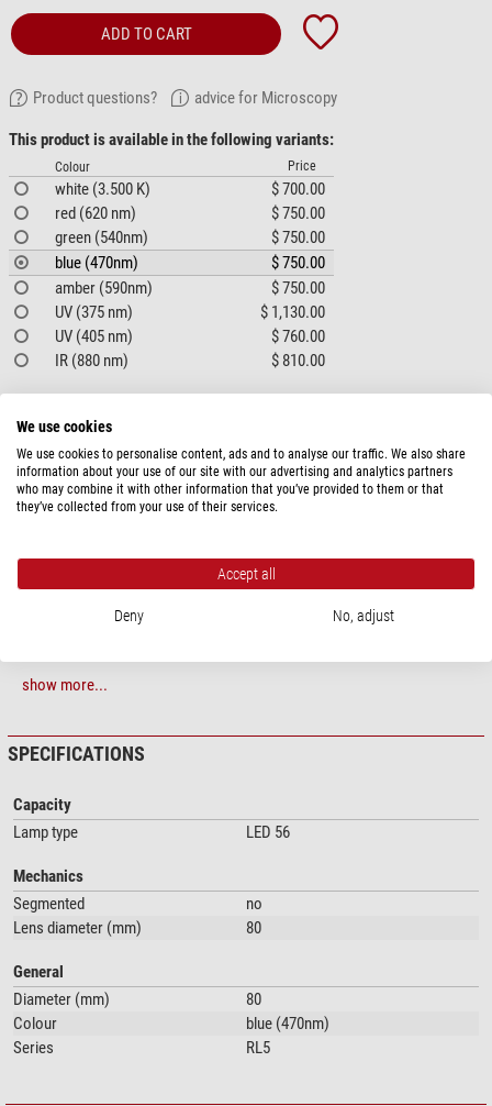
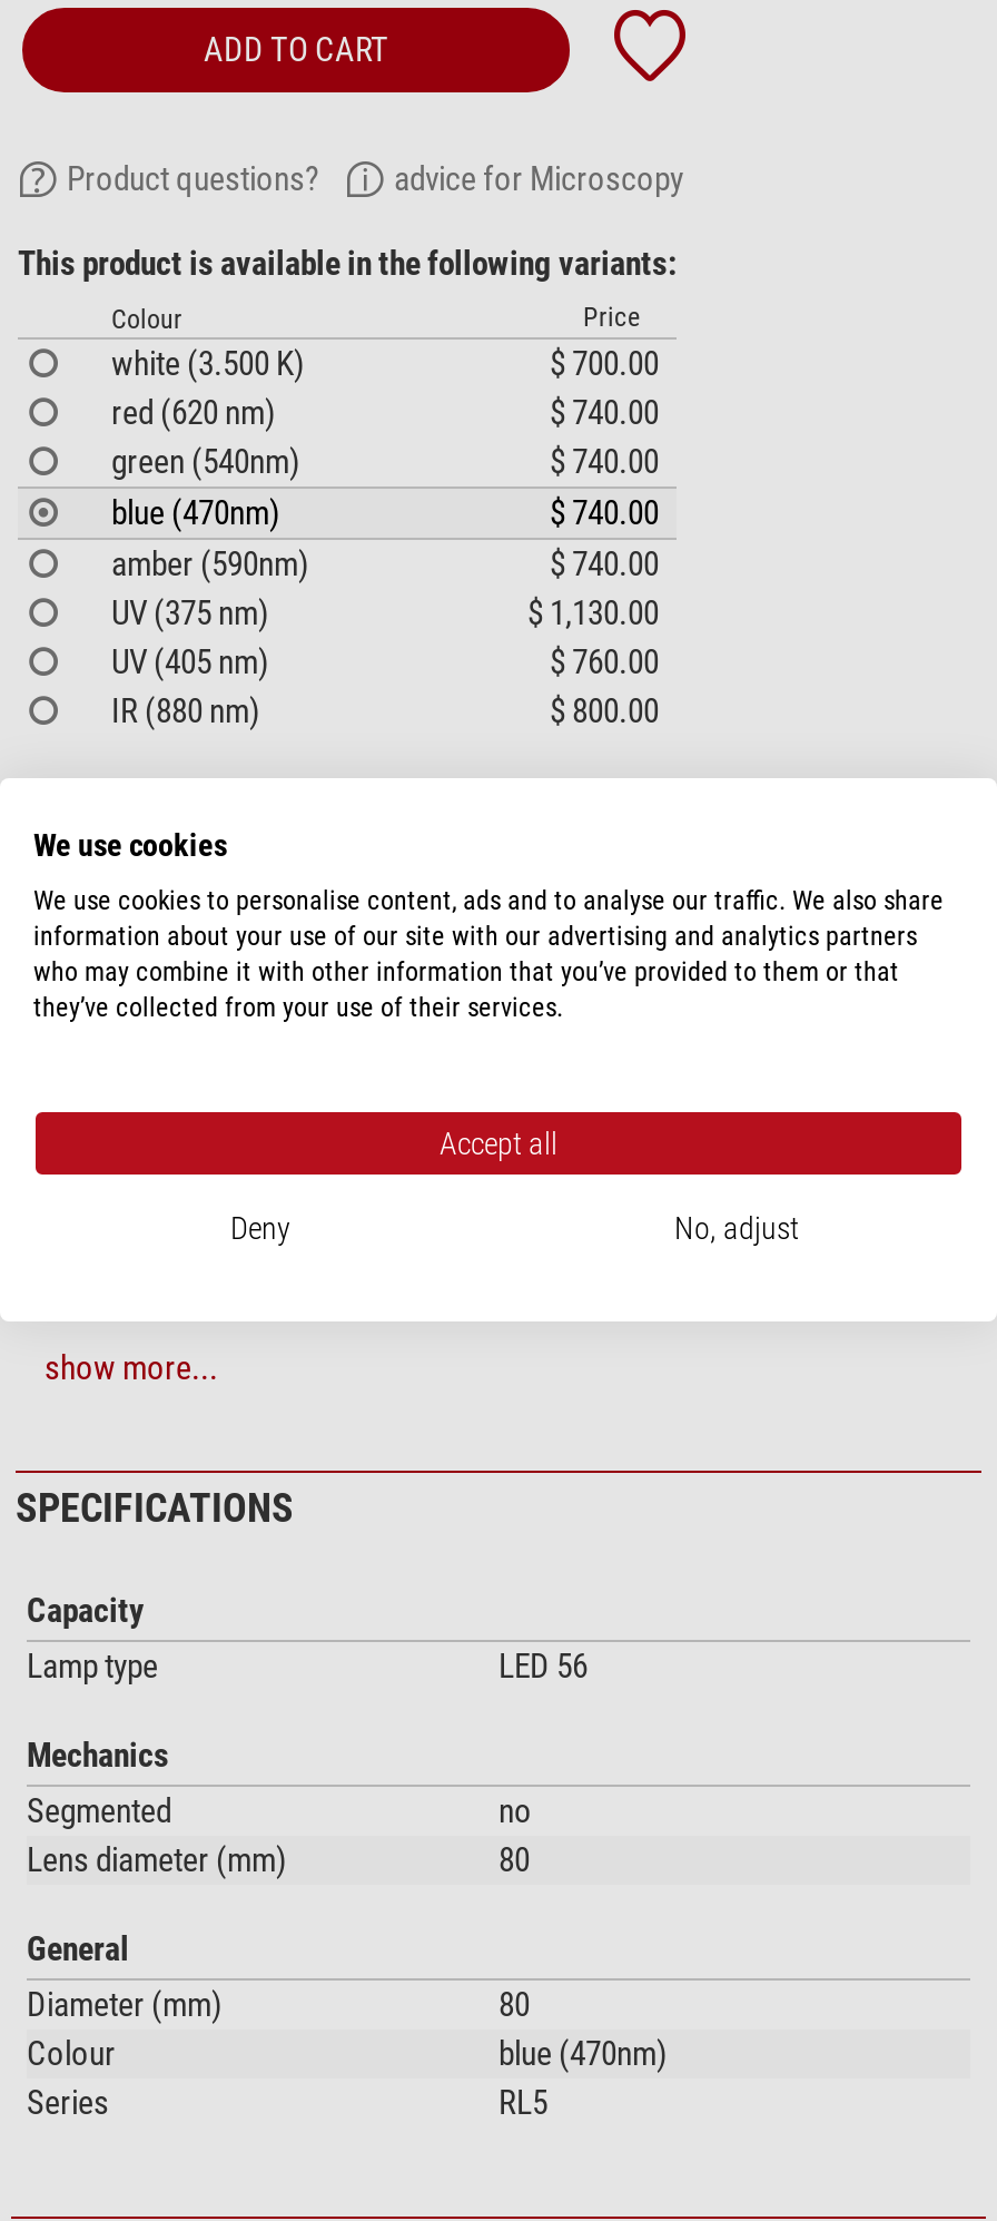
- $ 750.00
+ $ 740.00

- $ 750.00
+ $ 740.00

- $ 750.00
+ $ 740.00

- $ 750.00
+ $ 740.00

- $ 810.00
+ $ 800.00
